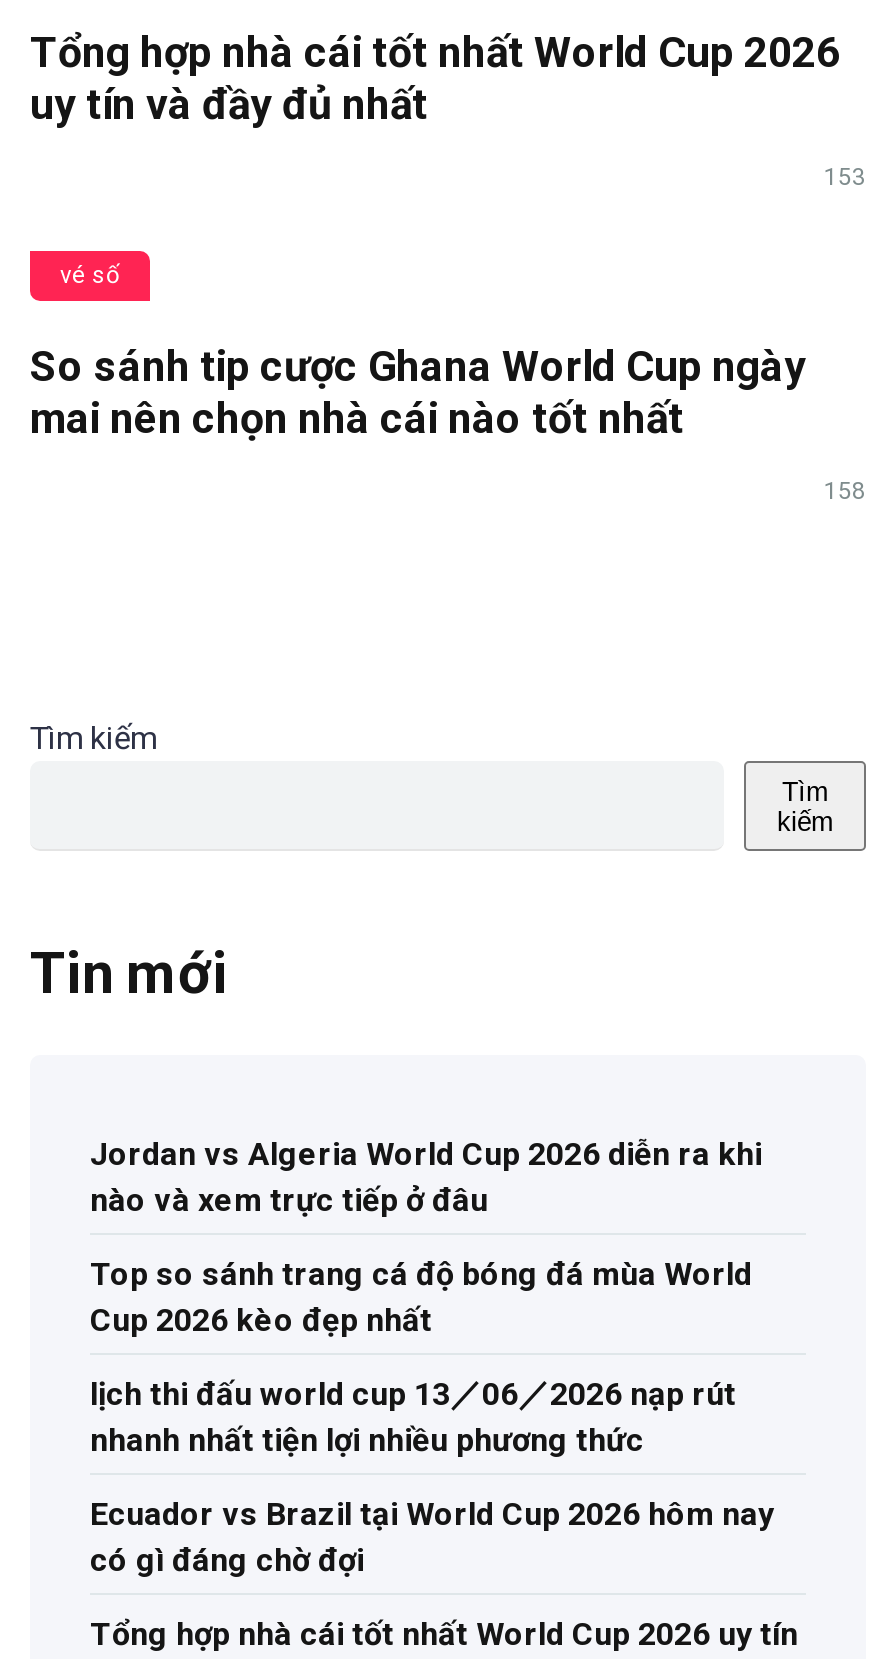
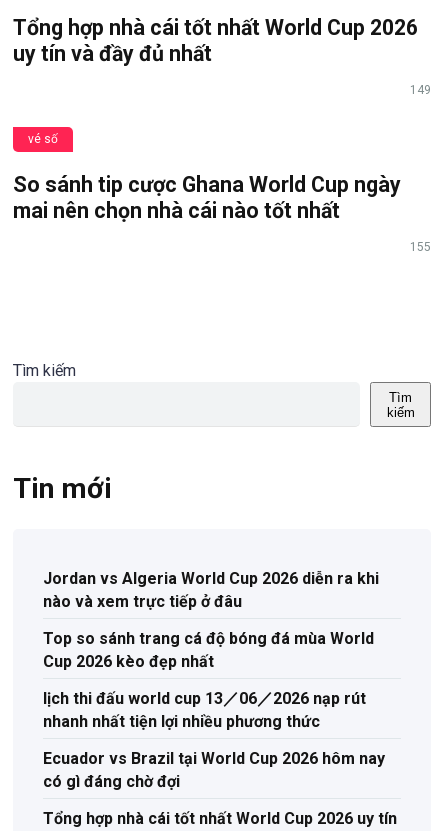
- 153
+ 149

- 158
+ 155
